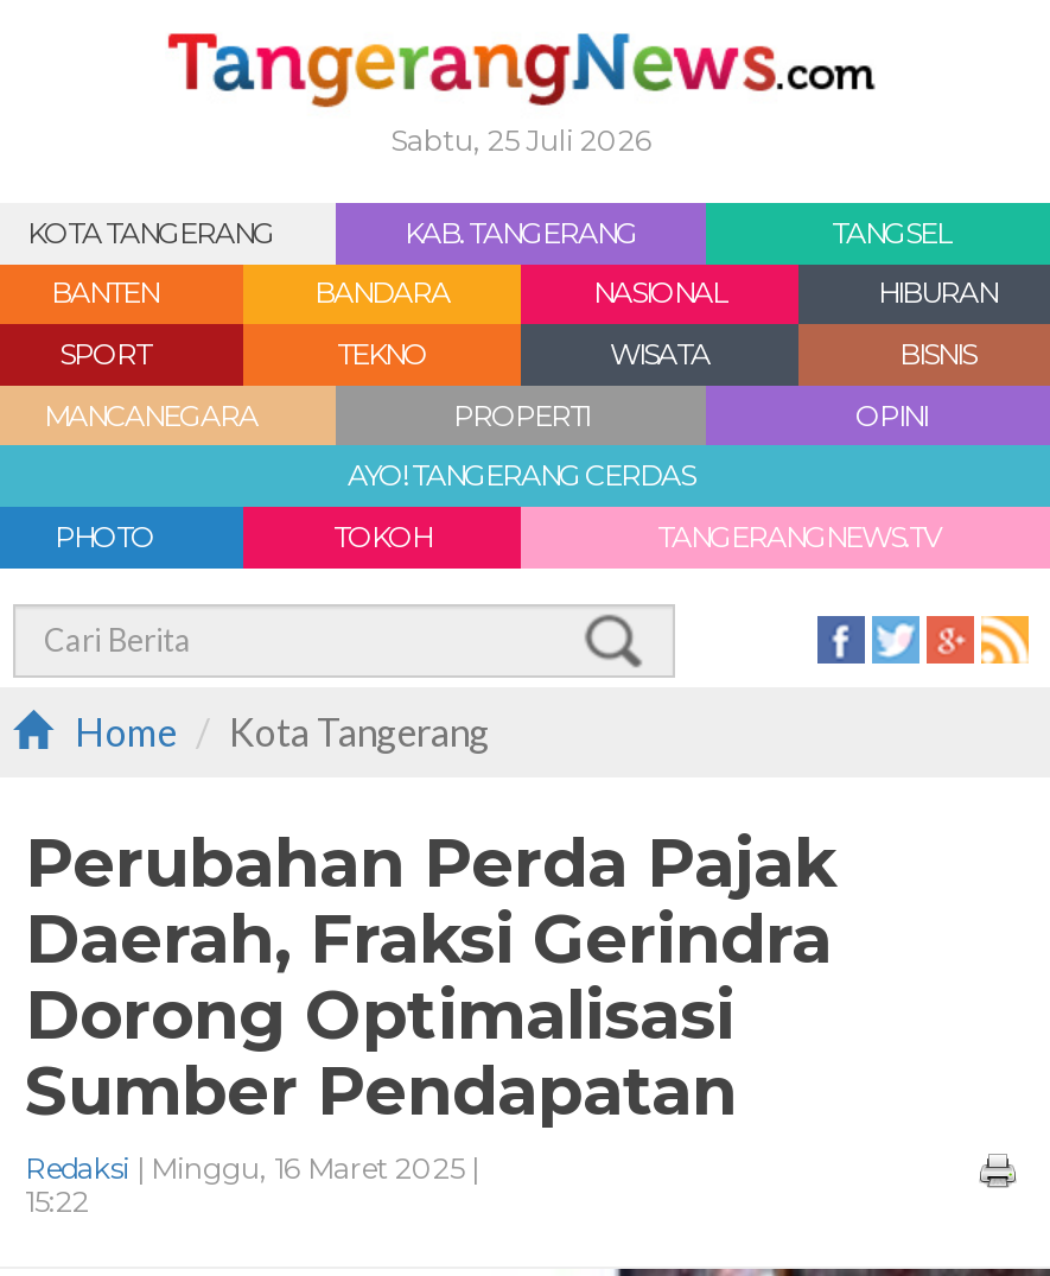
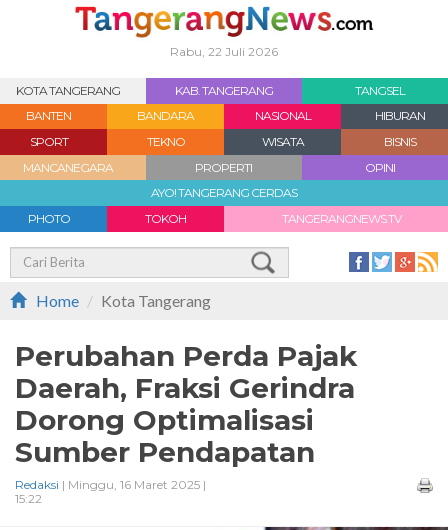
- Sabtu, 25 Juli 2026
+ Rabu, 22 Juli 2026
